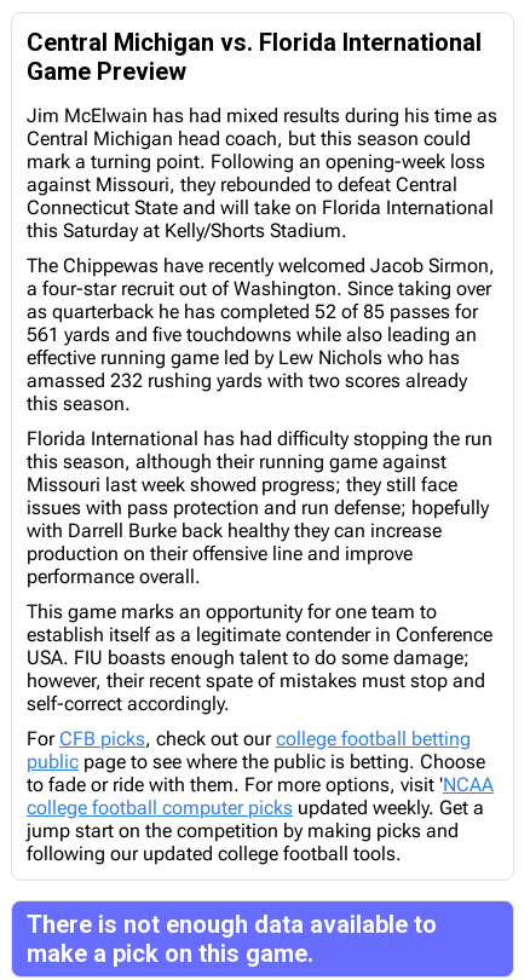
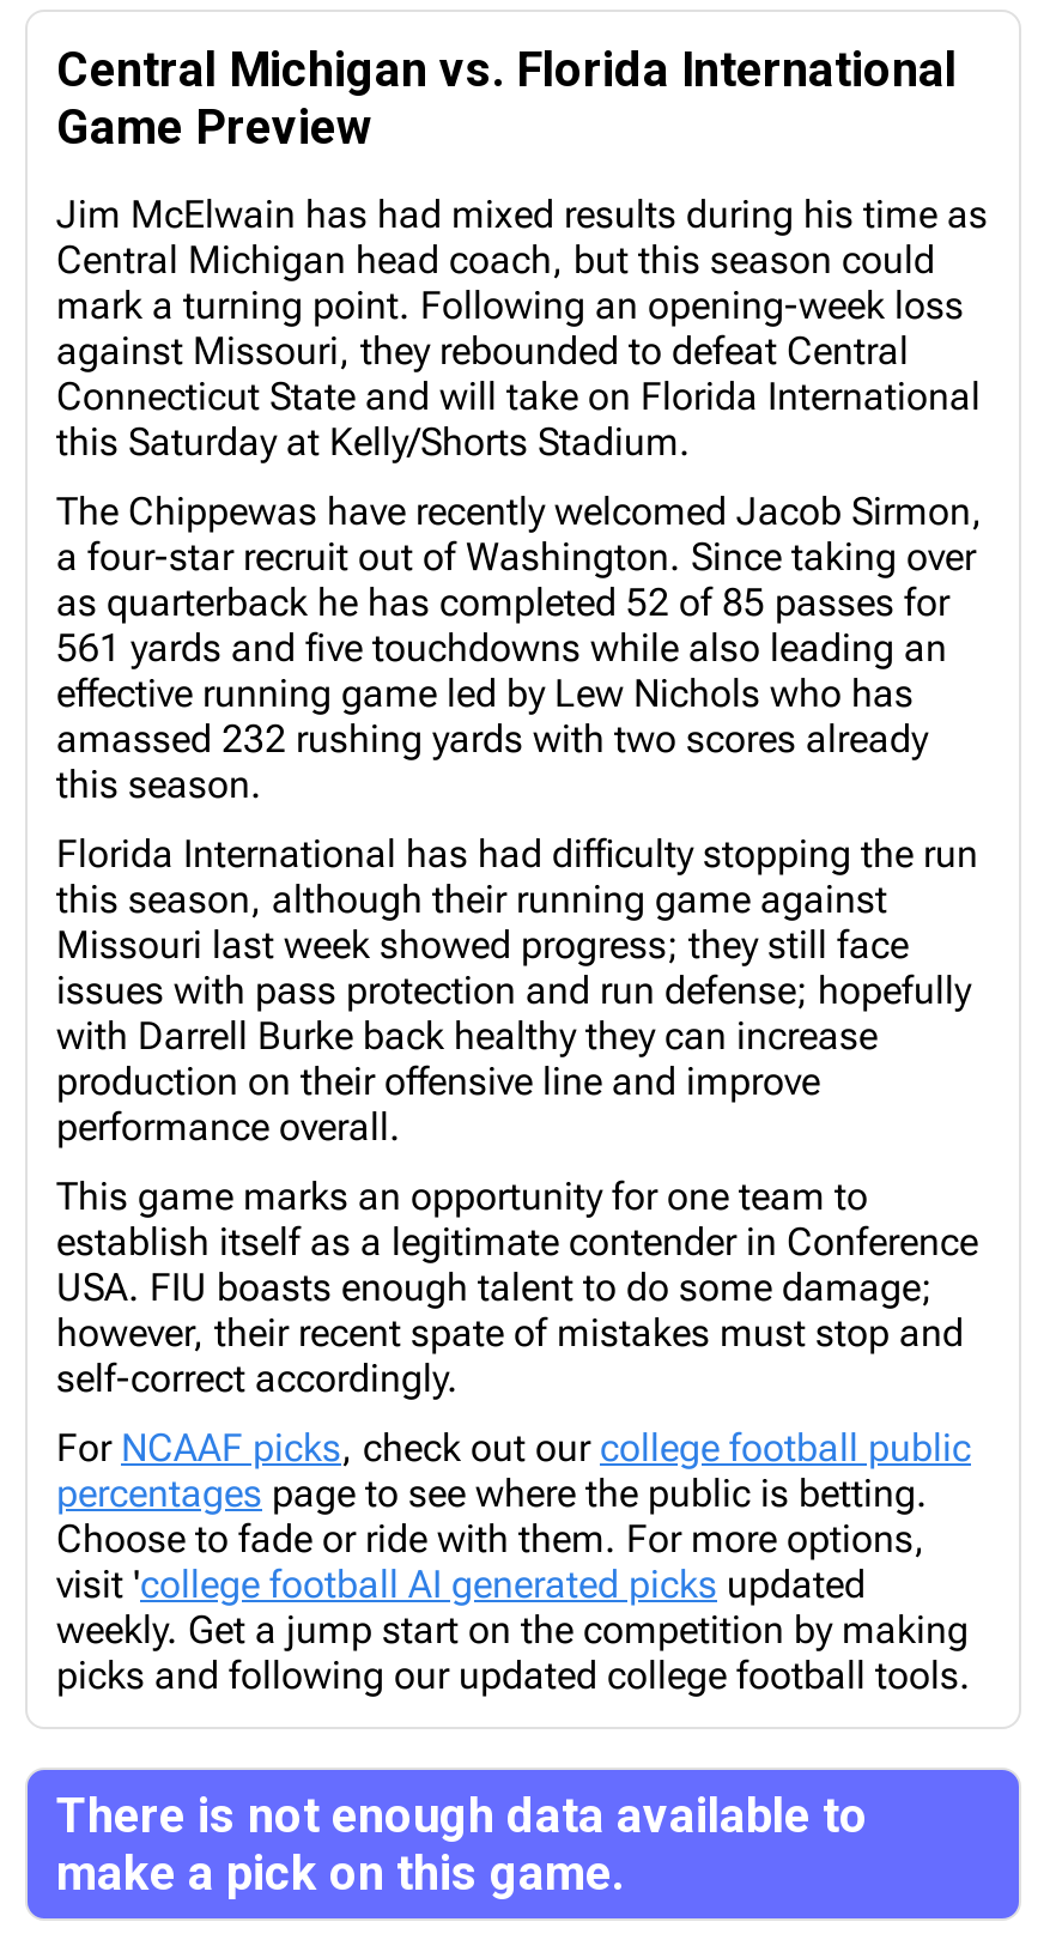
- For CFB picks, check out our college football betting
- public page to see where the public is betting. Choose
- to fade or ride with them. For more options, visit ' NCAA
- college football computer picks updated weekly. Get a
- jump start on the competition by making picks and
- following our updated college football tools.
+ For NCAAF picks, check out our college football public
+ percentages page to see where the public is betting.
+ Choose to fade or ride with them. For more options,
+ visit ' college football AI generated picks updated
+ weekly. Get a jump start on the competition by making
+ picks and following our updated college football tools.
